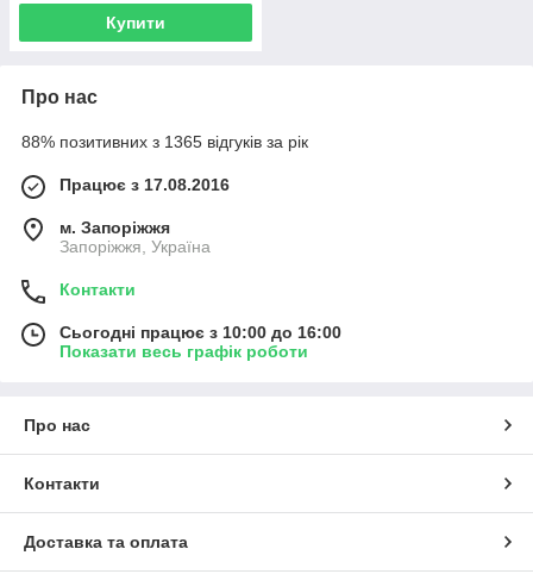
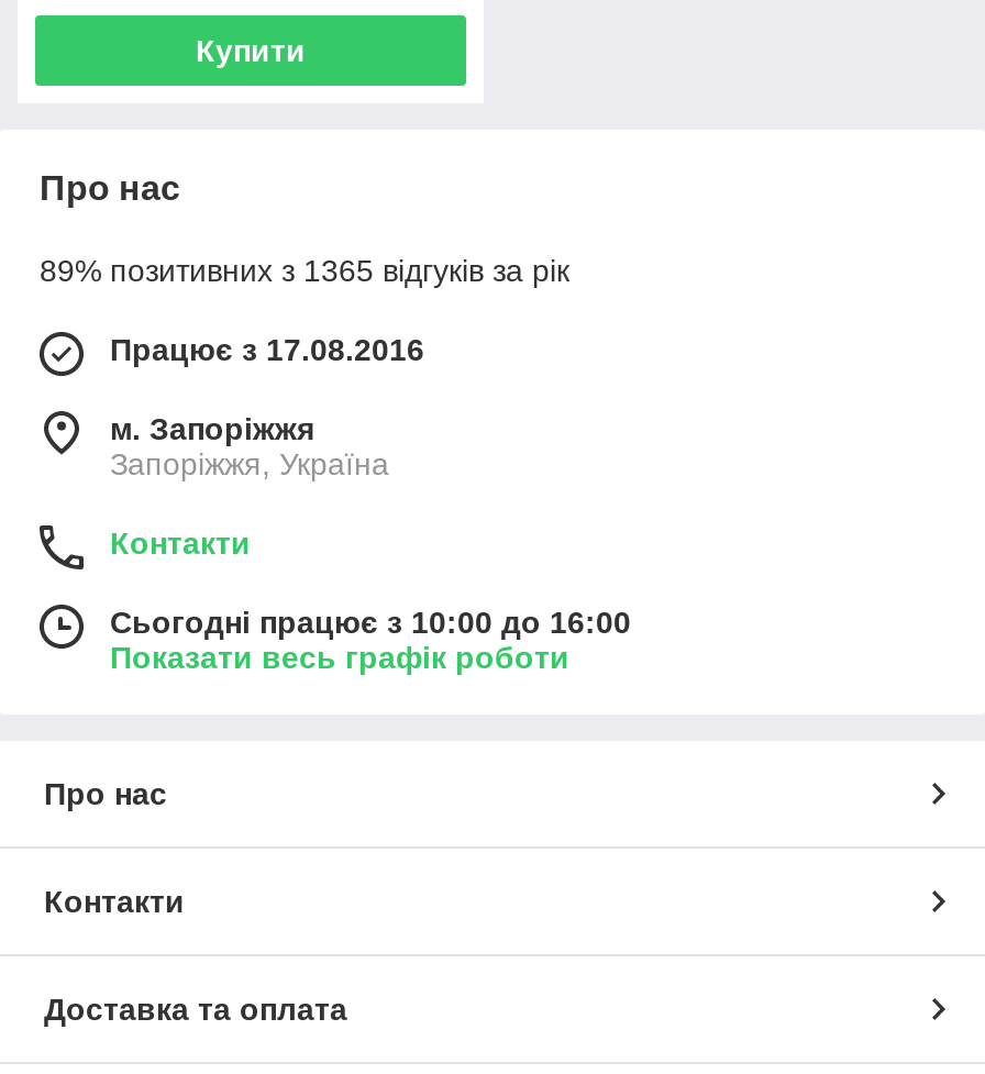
- 88% позитивних з 1365 відгуків за рік
+ 89% позитивних з 1365 відгуків за рік
